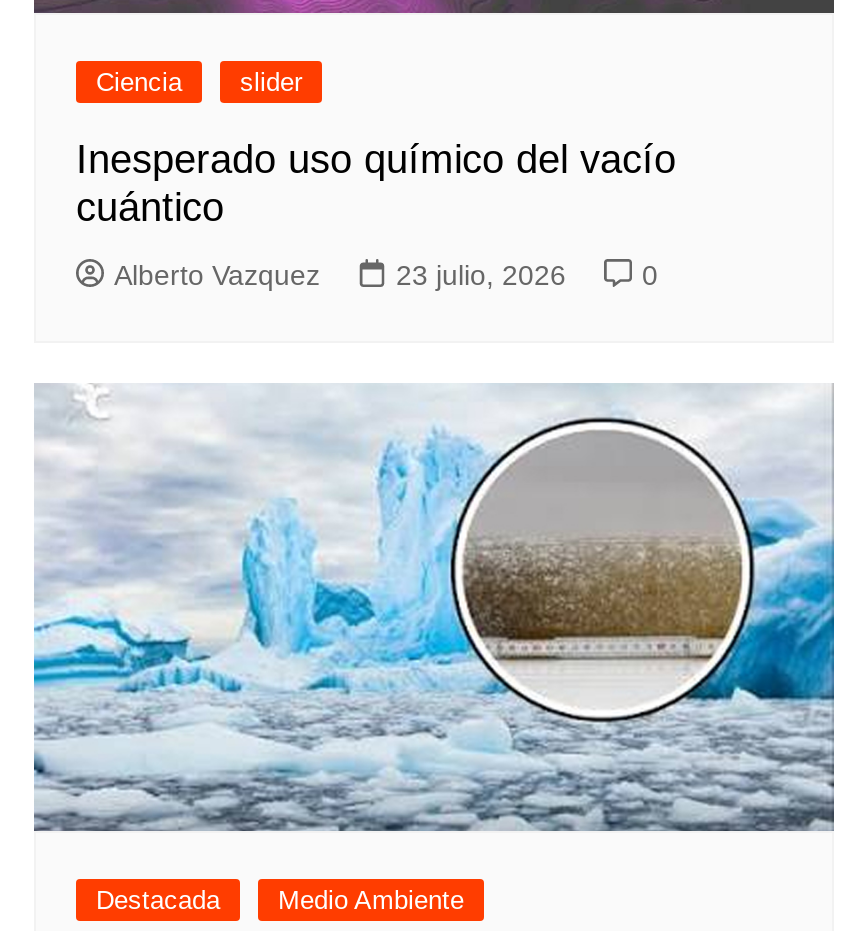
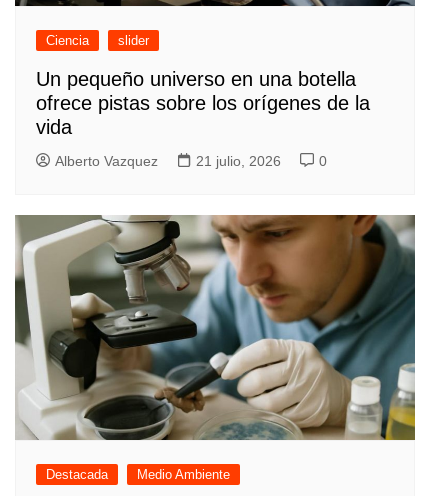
- Inesperado uso químico del vacío
- cuántico
+ Un pequeño universo en una botella
+ ofrece pistas sobre los orígenes de la
+ vida

- 23 julio, 2026
+ 21 julio, 2026

- [image]
+ [image]
